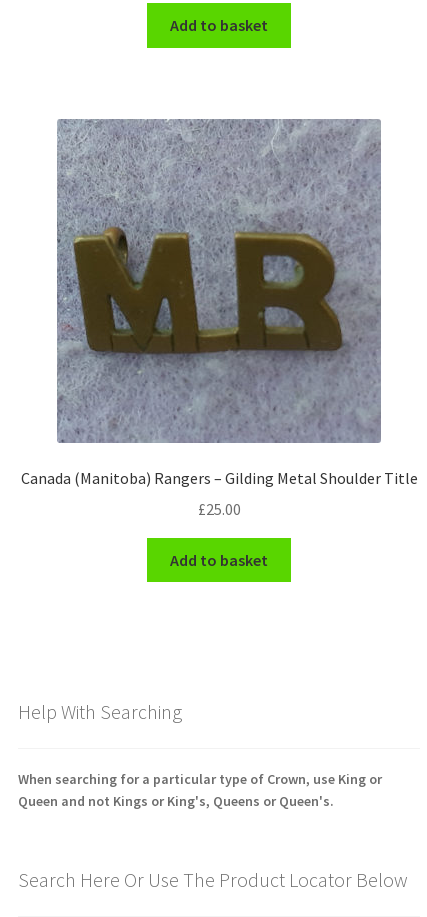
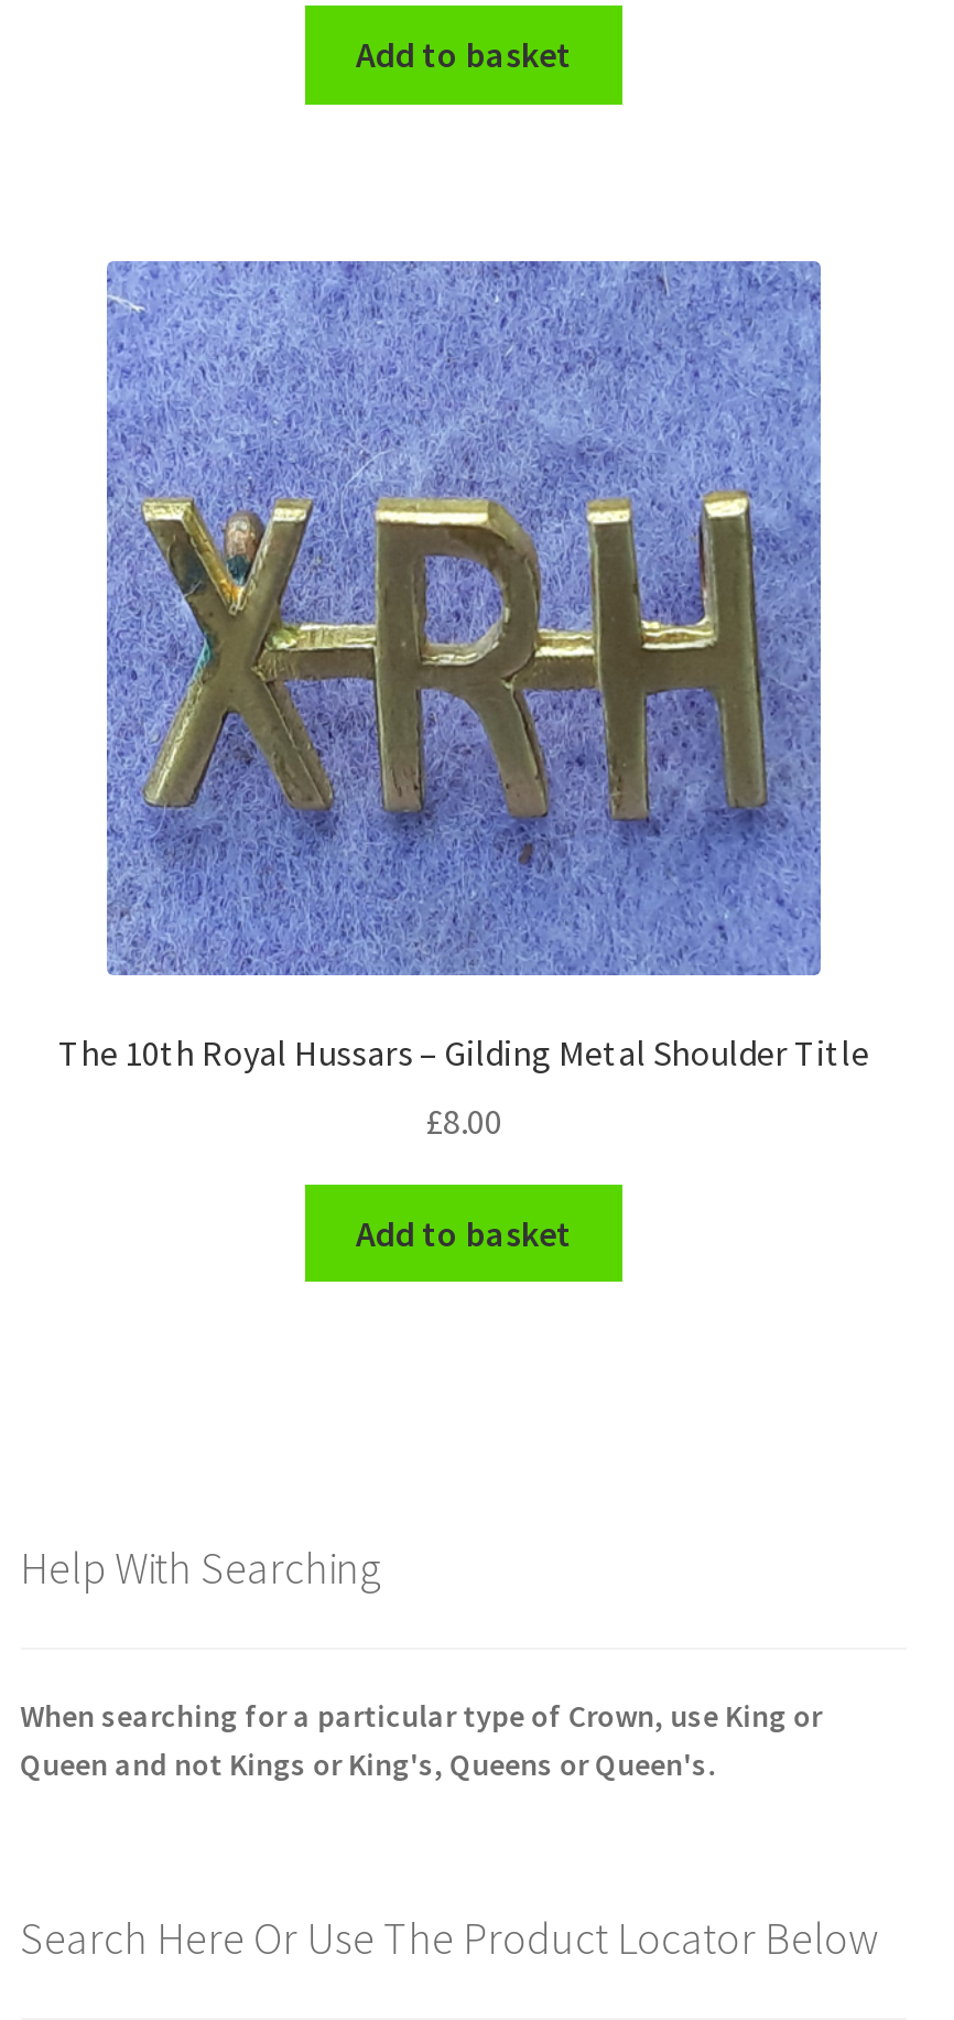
- [image]
- Canada (Manitoba) Rangers – Gilding Metal Shoulder Title
+ [image]
+ The 10th Royal Hussars – Gilding Metal Shoulder Title

- £25.00
+ £8.00
